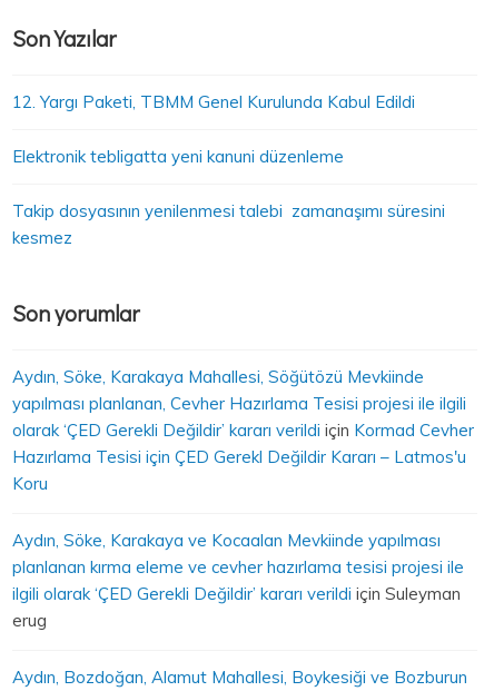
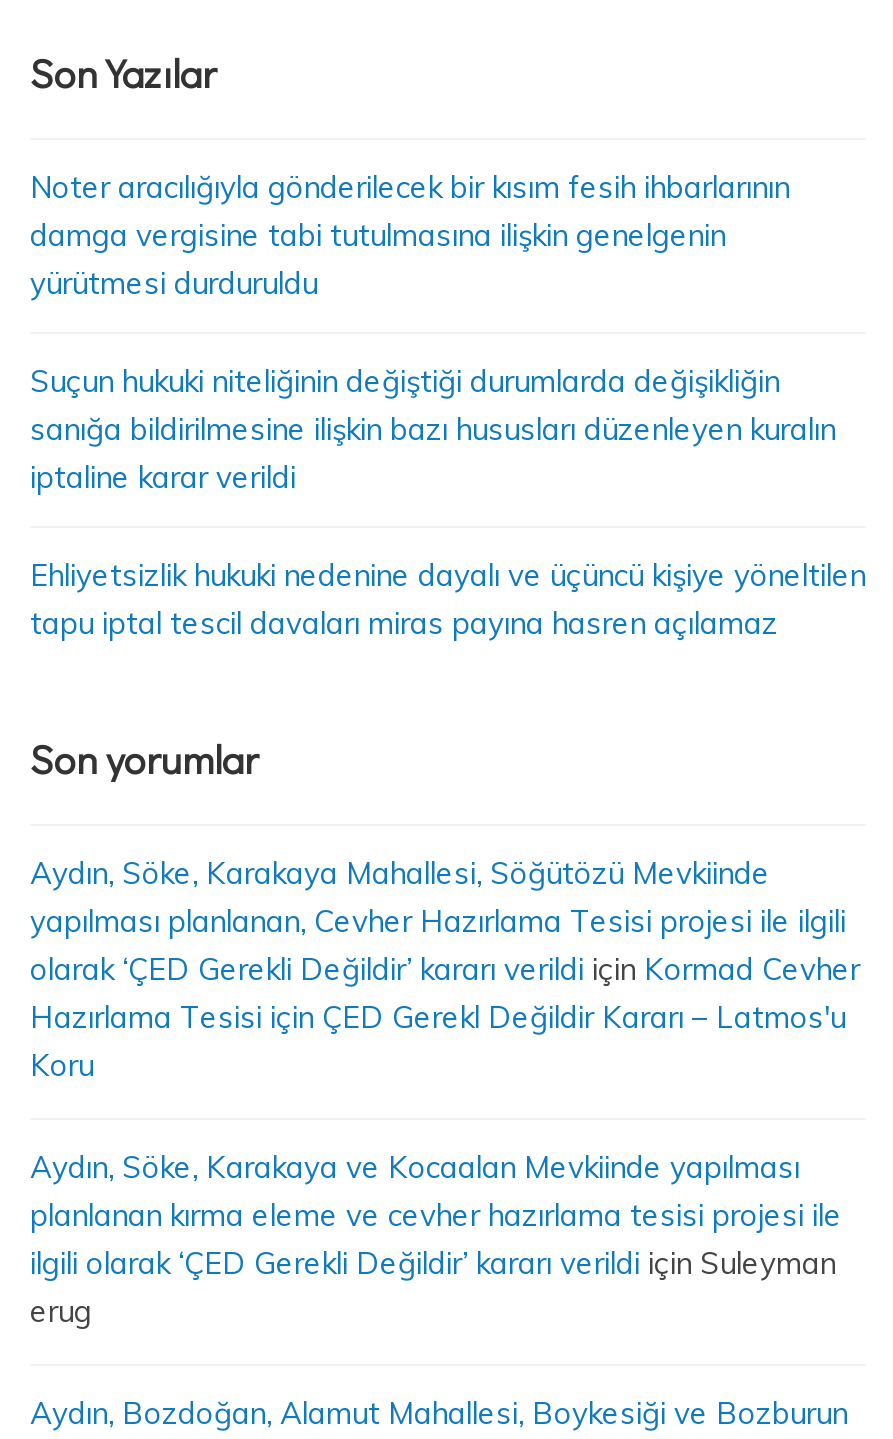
- 12. Yargı Paketi, TBMM Genel Kurulunda Kabul Edildi
+ Noter aracılığıyla gönderilecek bir kısım fesih ihbarlarının
+ damga vergisine tabi tutulmasına ilişkin genelgenin
+ yürütmesi durduruldu

- Elektronik tebligatta yeni kanuni düzenleme
+ Suçun hukuki niteliğinin değiştiği durumlarda değişikliğin
+ sanığa bildirilmesine ilişkin bazı hususları düzenleyen kuralın
+ iptaline karar verildi

- Takip dosyasının yenilenmesi talebi zamanaşımı süresini
- kesmez
+ Ehliyetsizlik hukuki nedenine dayalı ve üçüncü kişiye yöneltilen
+ tapu iptal tescil davaları miras payına hasren açılamaz
